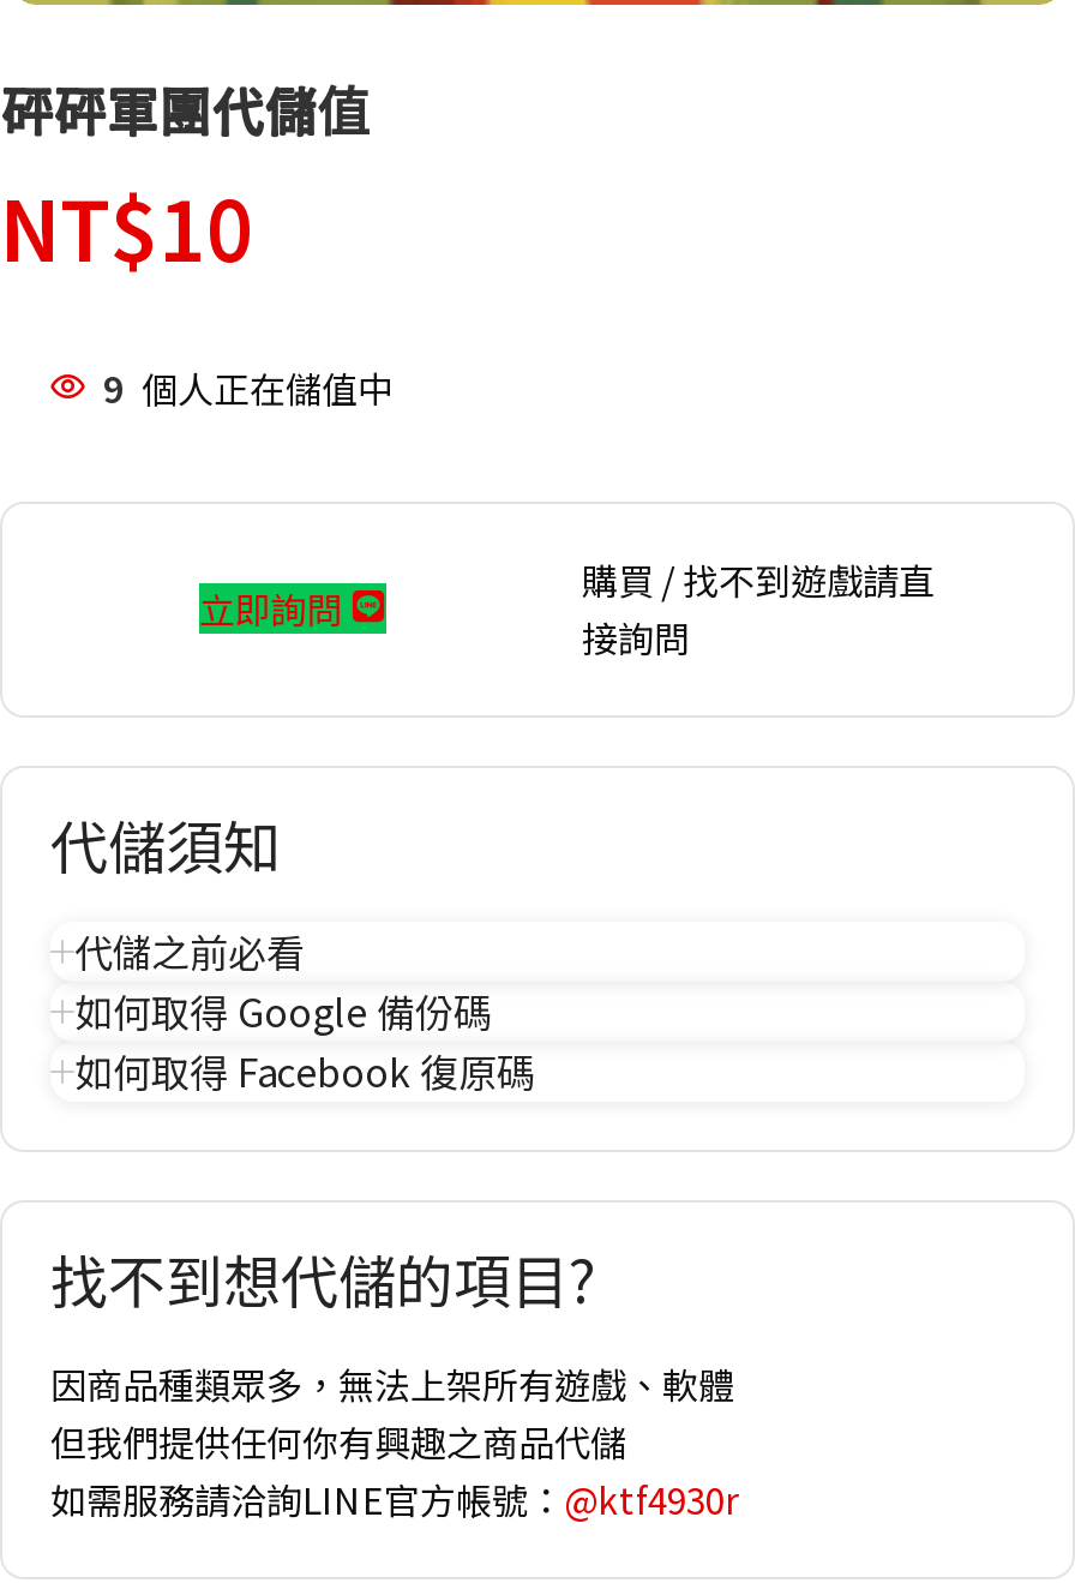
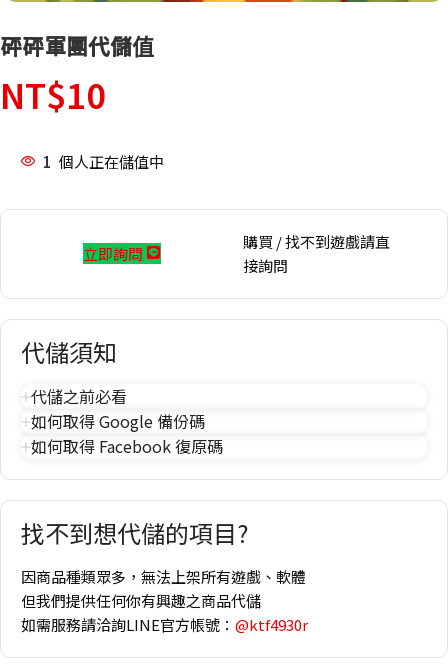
- 9 個人正在儲值中
+ 1 個人正在儲值中
